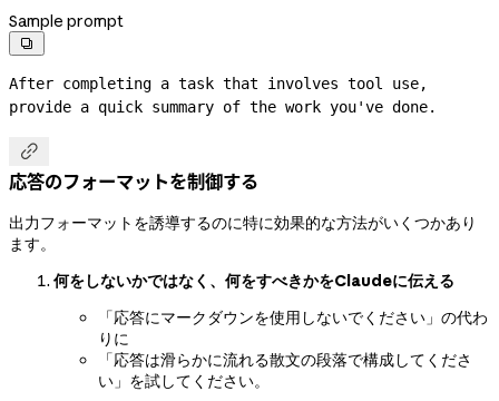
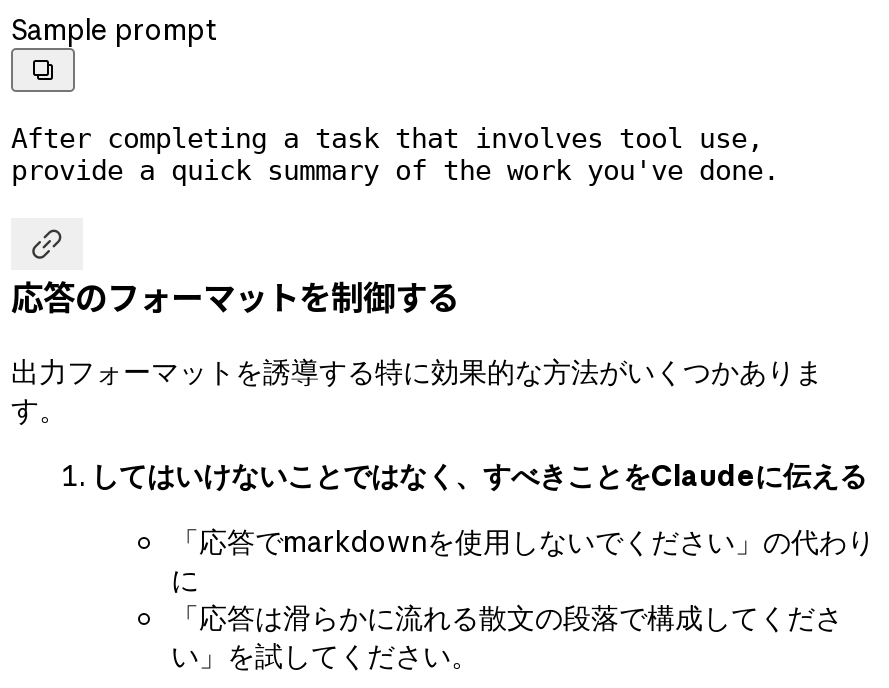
- 出力フォーマットを誘導するのに特に効果的な方法がいくつかあり
- ます。
+ 出力フォーマットを誘導する特に効果的な方法がいくつかありま
+ す。

- 何をしないかではなく、何をすべきかをClaudeに伝える
+ してはいけないことではなく、すべきことをClaudeに伝える

- 「応答にマークダウンを使用しないでください」の代わ
- りに
+ 「応答でmarkdownを使用しないでください」の代わり
+ に
